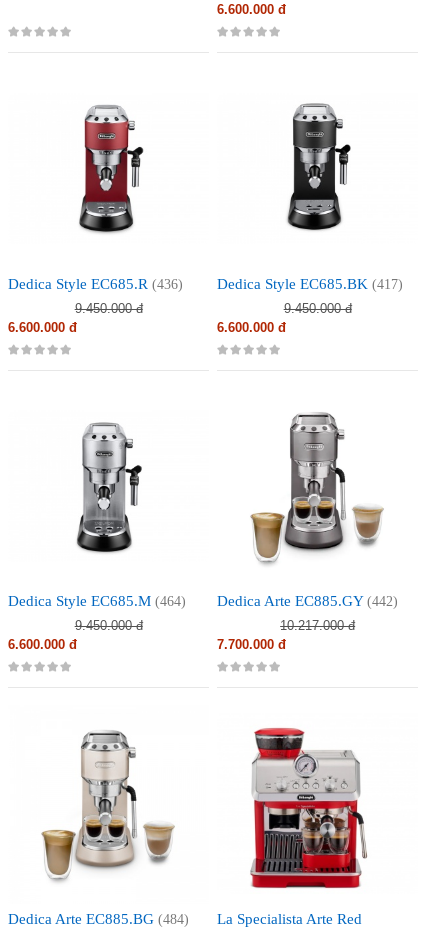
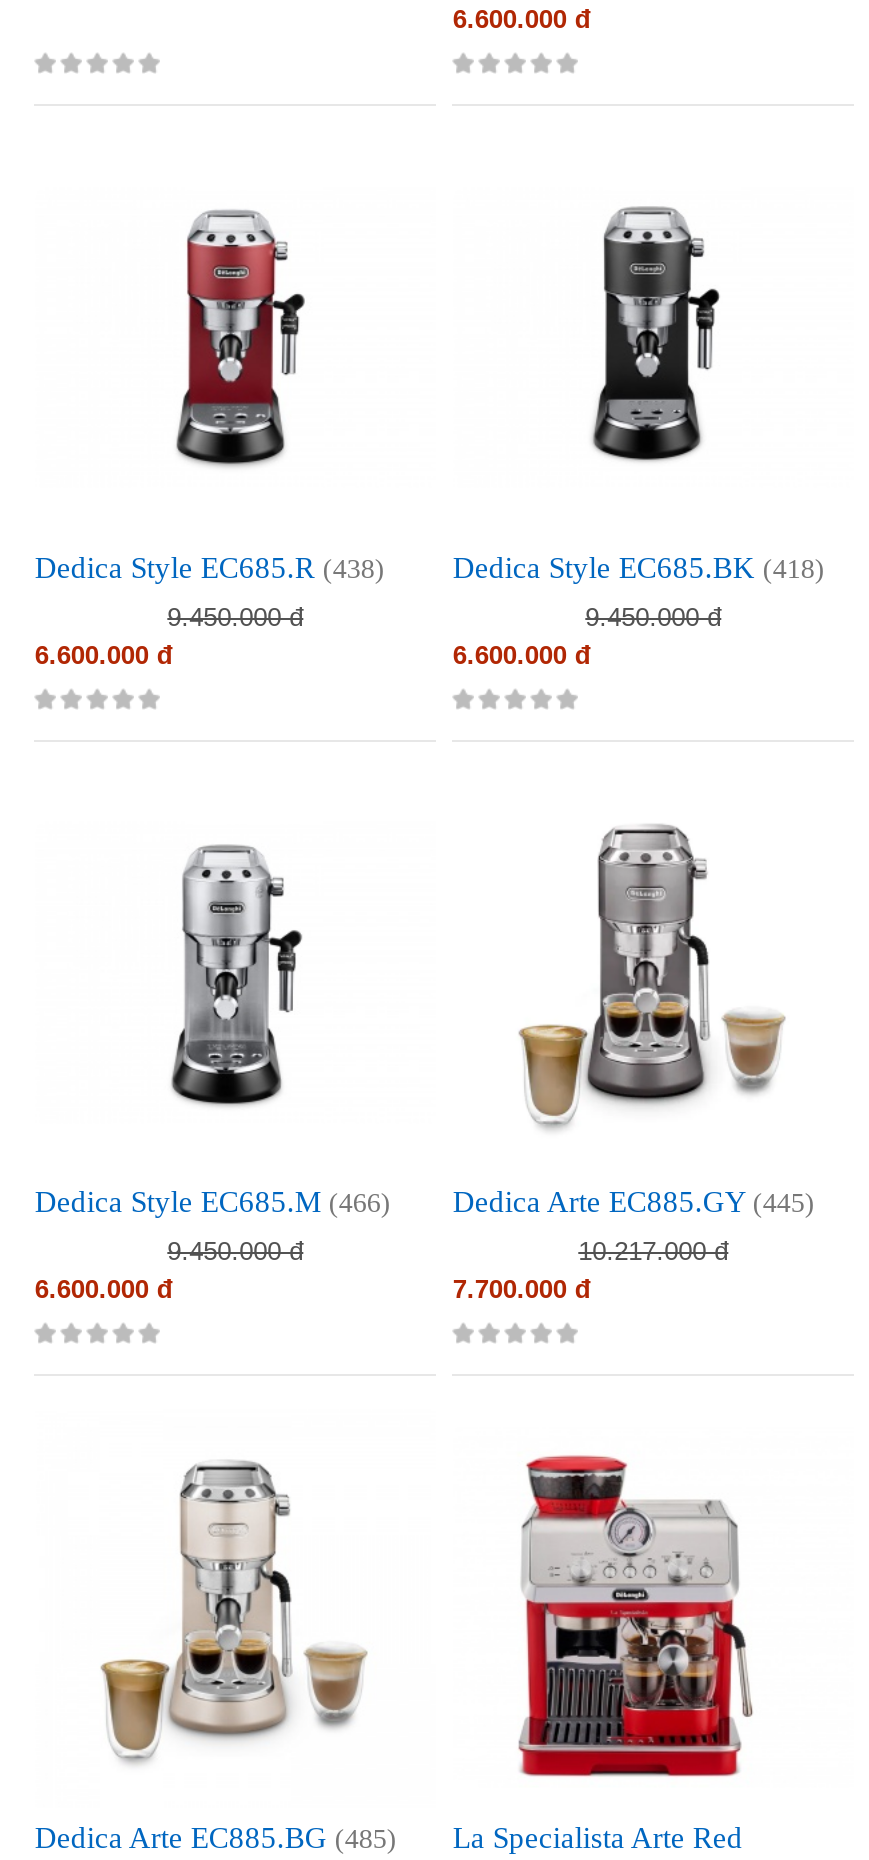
- Dedica Style EC685.R (436)
+ Dedica Style EC685.R (438)

- Dedica Style EC685.BK (417)
+ Dedica Style EC685.BK (418)

- Dedica Style EC685.M (464)
+ Dedica Style EC685.M (466)

- Dedica Arte EC885.GY (442)
+ Dedica Arte EC885.GY (445)

- Dedica Arte EC885.BG (484)
+ Dedica Arte EC885.BG (485)
